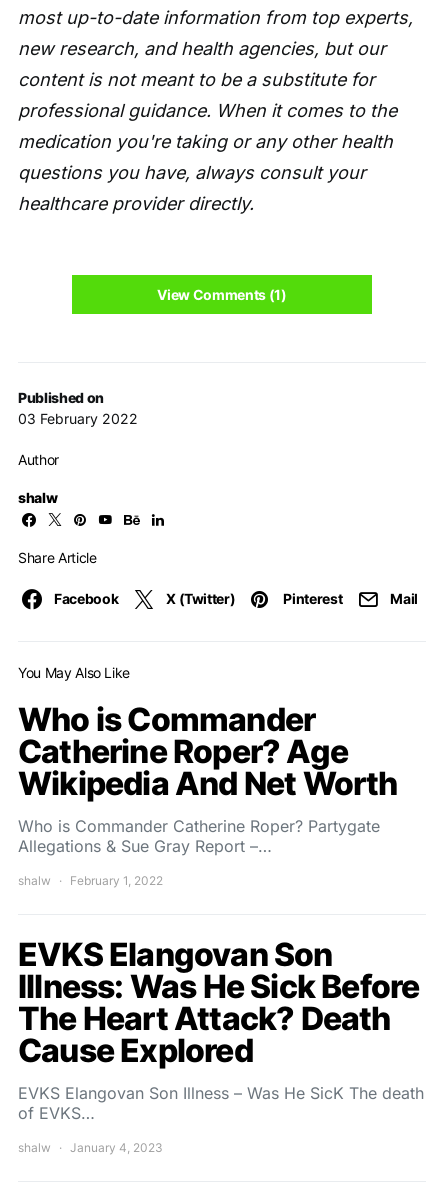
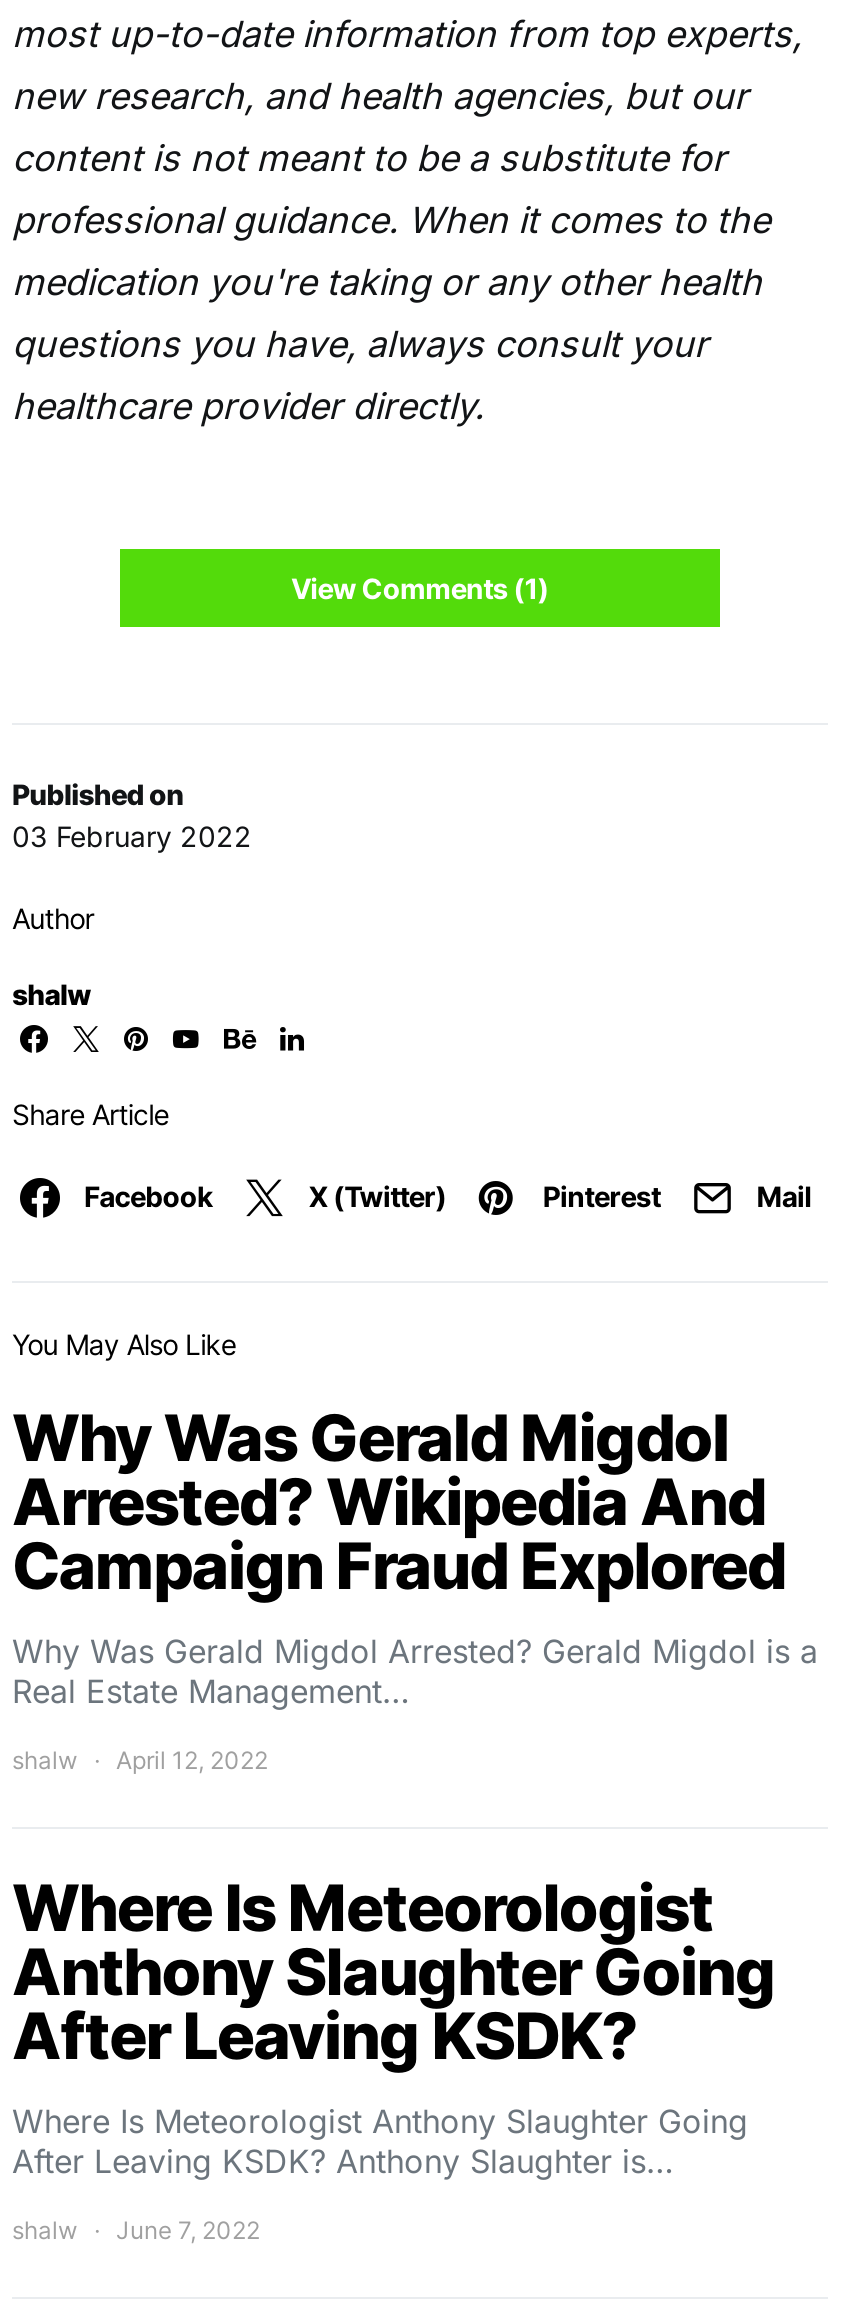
- Who is Commander
- Catherine Roper? Age
- Wikipedia And Net Worth
- Who is Commander Catherine Roper? Partygate
- Allegations & Sue Gray Report –…
+ Why Was Gerald Migdol
+ Arrested? Wikipedia And
+ Campaign Fraud Explored
+ Why Was Gerald Migdol Arrested? Gerald Migdol is a
+ Real Estate Management…

- shalw February 1, 2022
+ shalw April 12, 2022

- EVKS Elangovan Son
- Illness: Was He Sick Before
- The Heart Attack? Death
- Cause Explored
- EVKS Elangovan Son Illness – Was He SicK The death
- of EVKS…
+ Where Is Meteorologist
+ Anthony Slaughter Going
+ After Leaving KSDK?
+ Where Is Meteorologist Anthony Slaughter Going
+ After Leaving KSDK? Anthony Slaughter is…

- shalw January 4, 2023
+ shalw June 7, 2022
